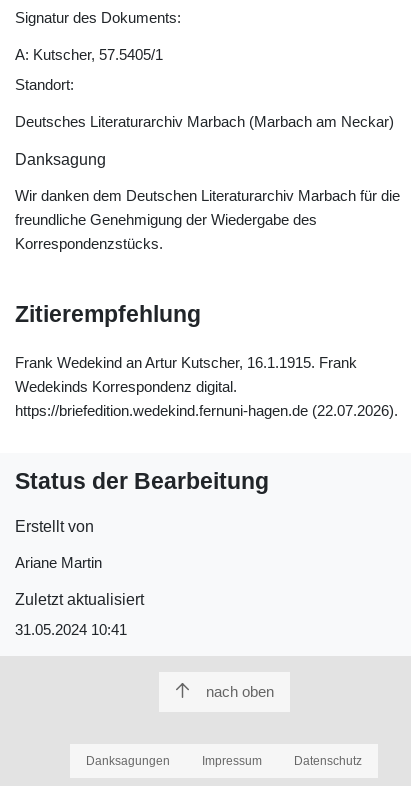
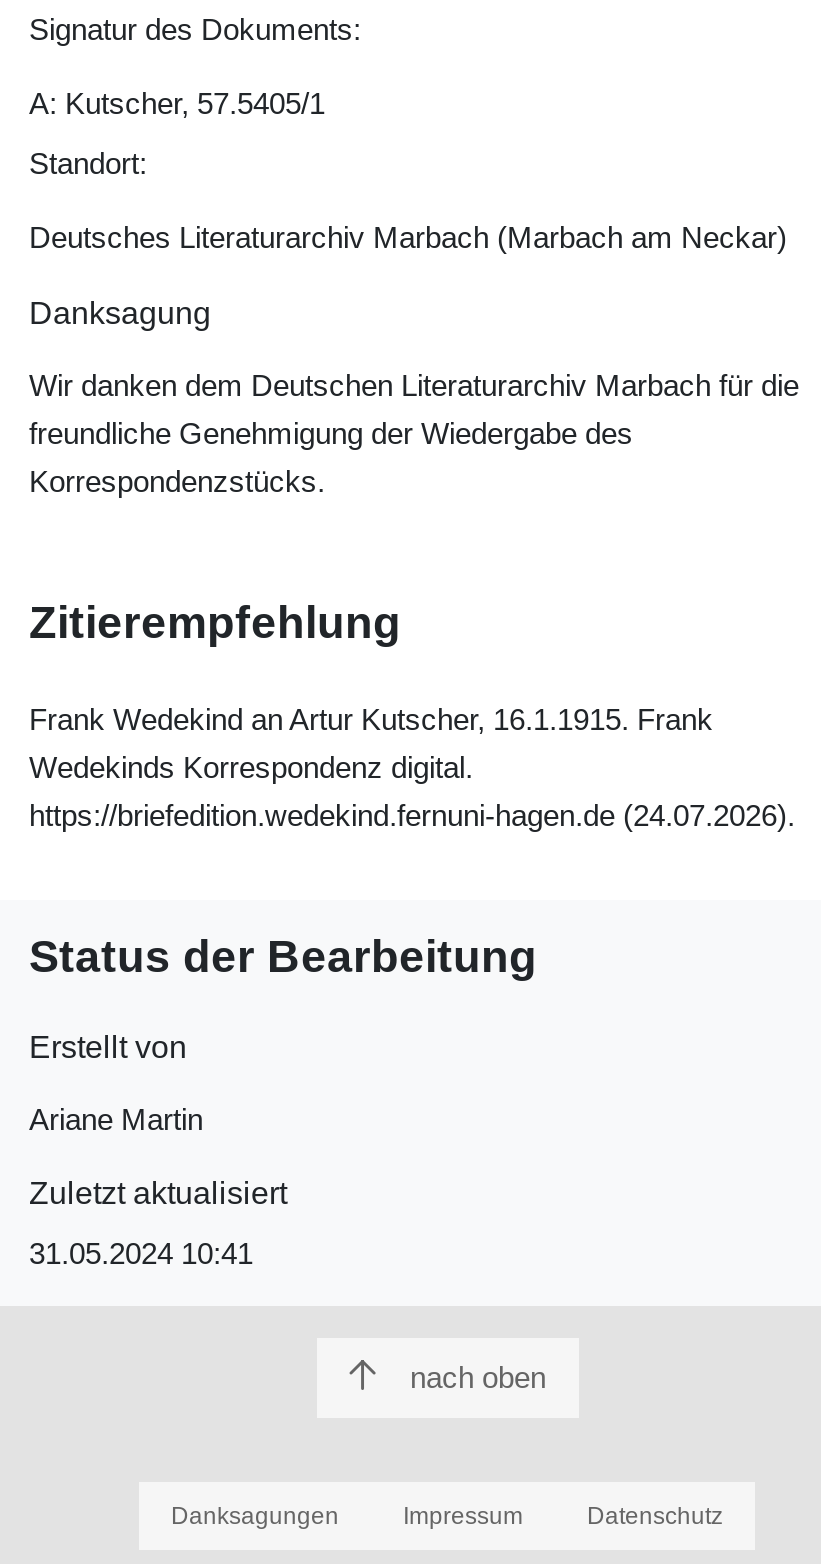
- https://briefedition.wedekind.fernuni-hagen.de (22.07.2026).
+ https://briefedition.wedekind.fernuni-hagen.de (24.07.2026).
